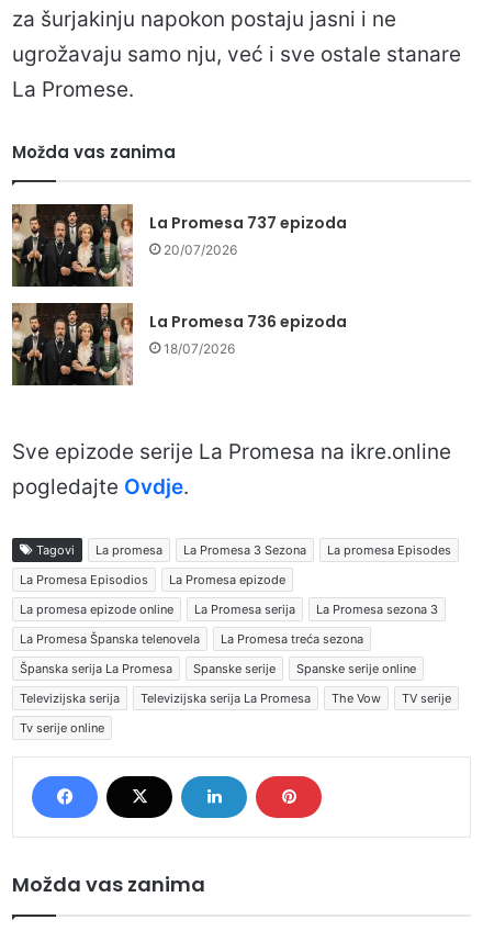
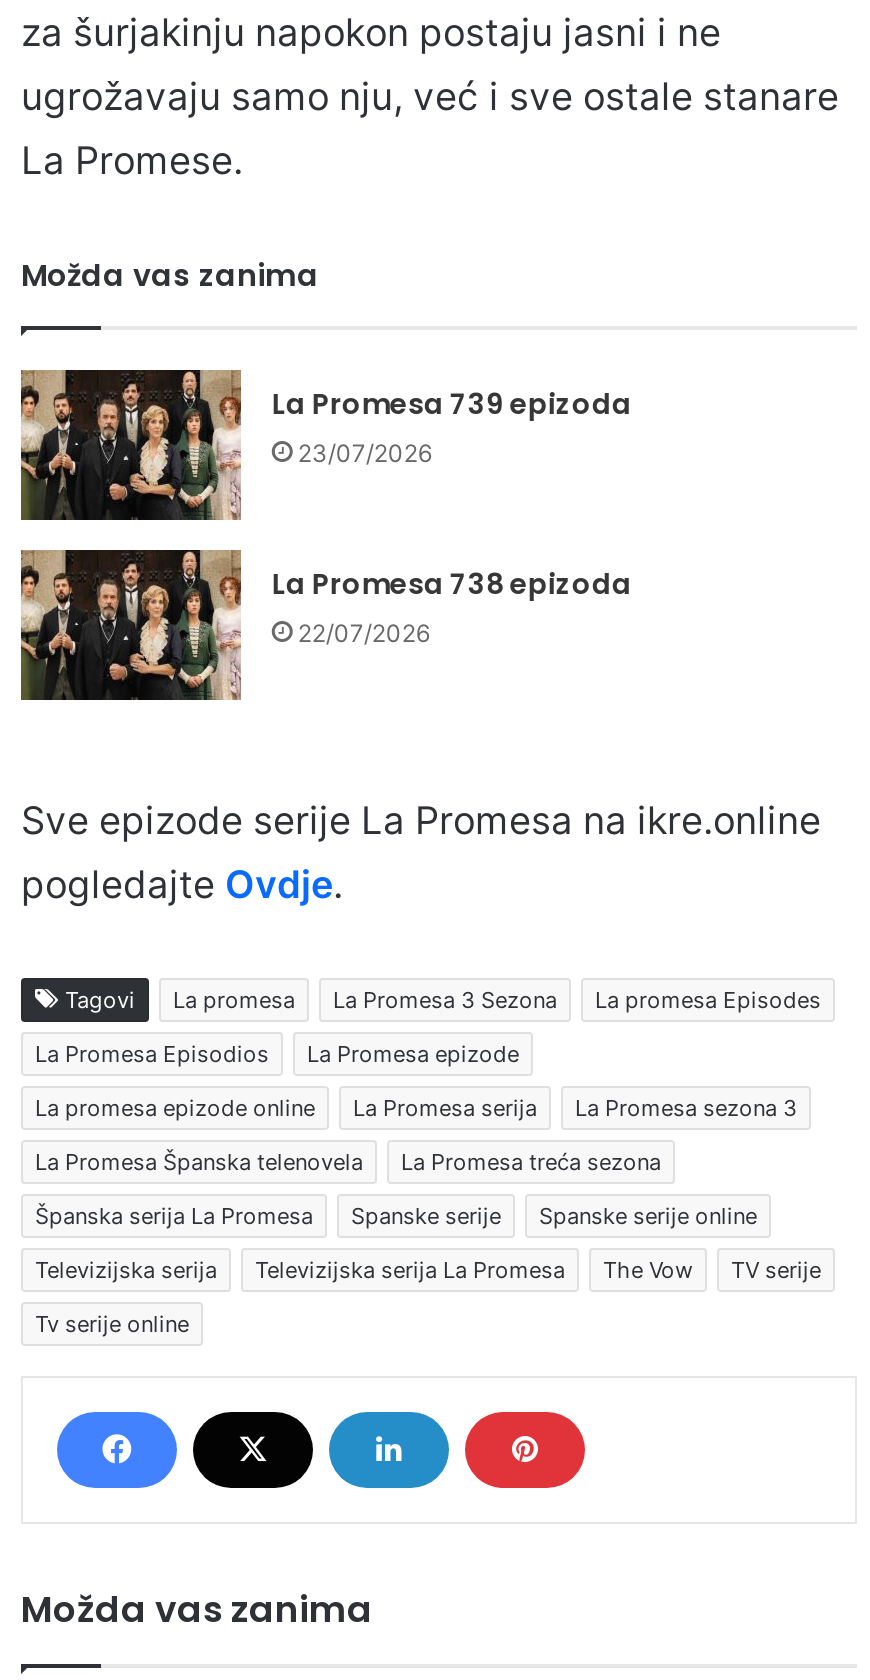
- La Promesa 737 epizoda
+ La Promesa 739 epizoda

- 20/07/2026
+ 23/07/2026

- La Promesa 736 epizoda
+ La Promesa 738 epizoda

- 18/07/2026
+ 22/07/2026
